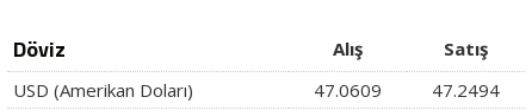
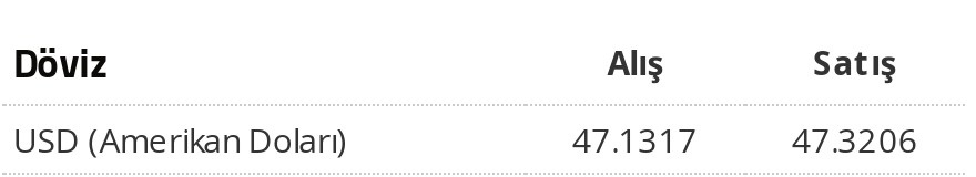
- 47.0609
+ 47.1317

- 47.2494
+ 47.3206
